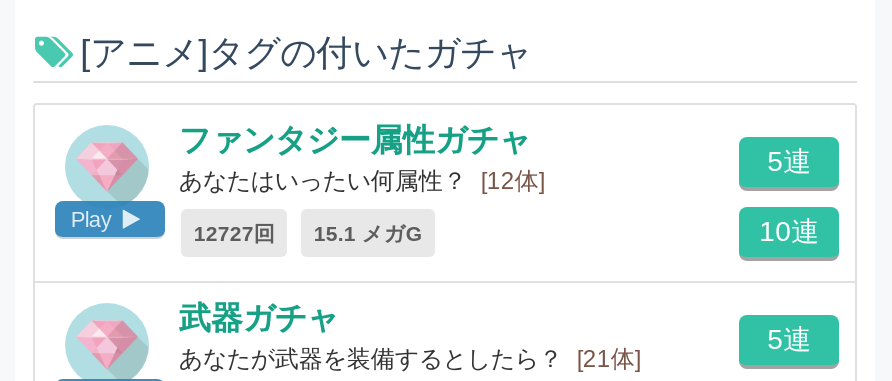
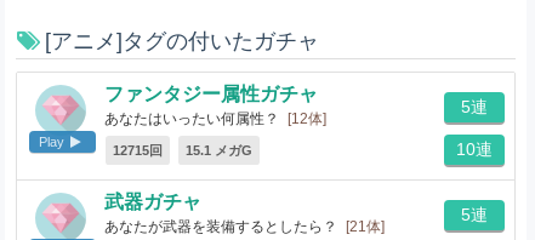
- 12727回 15.1 メガG
+ 12715回 15.1 メガG
